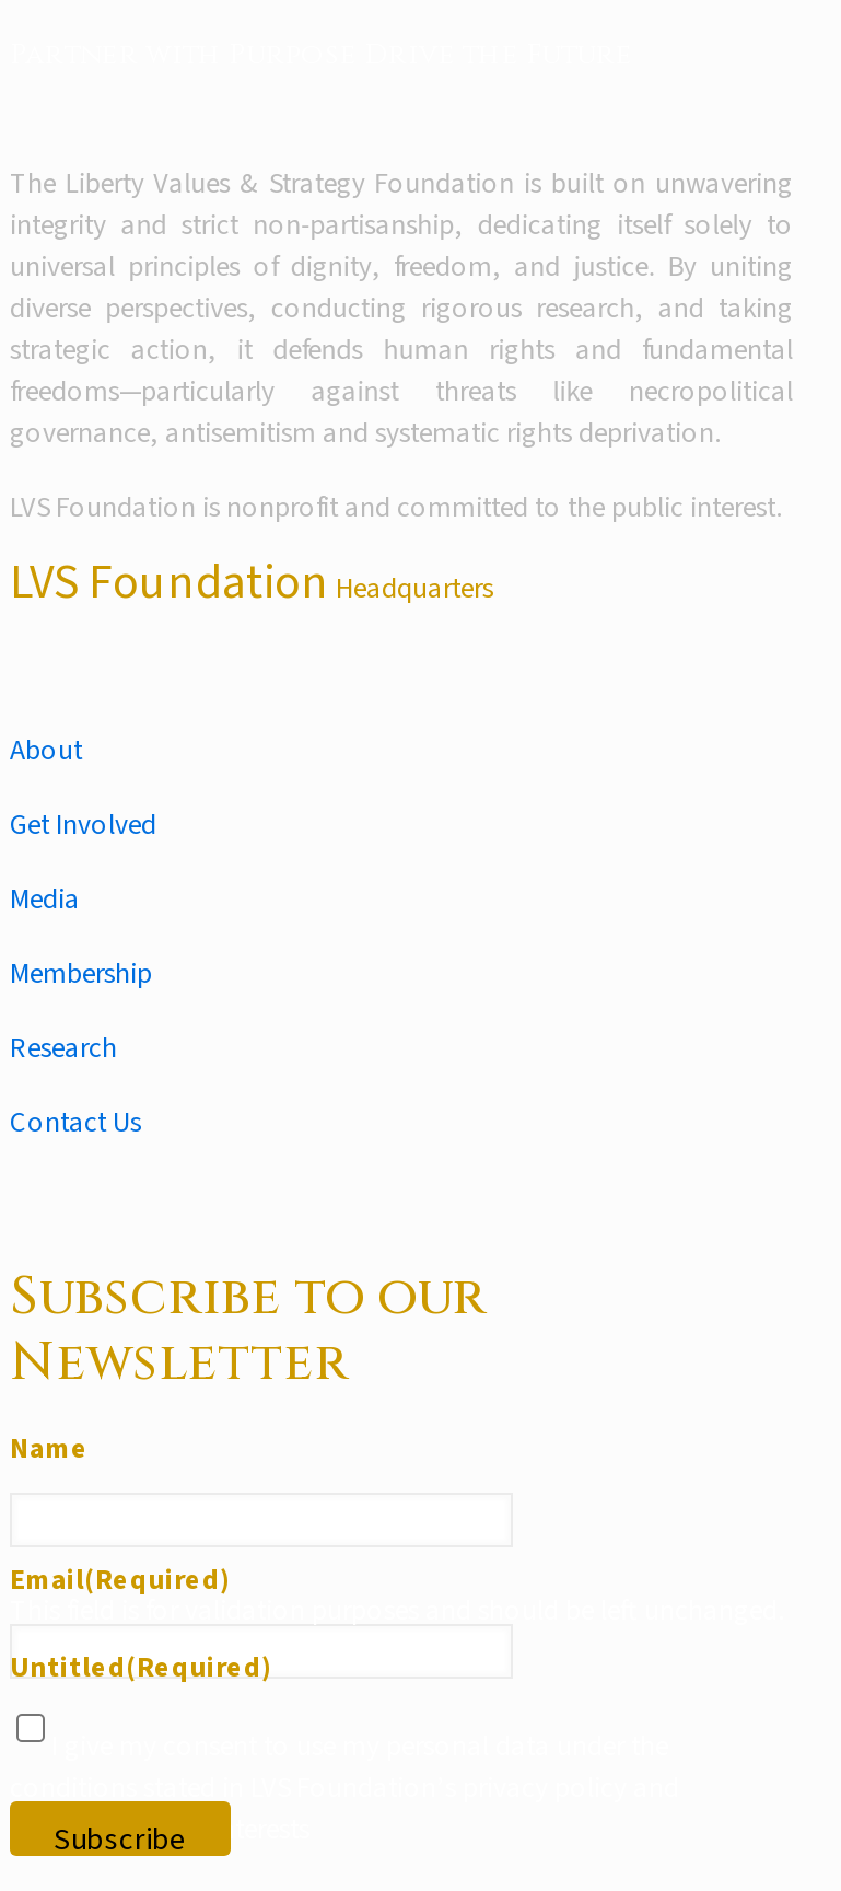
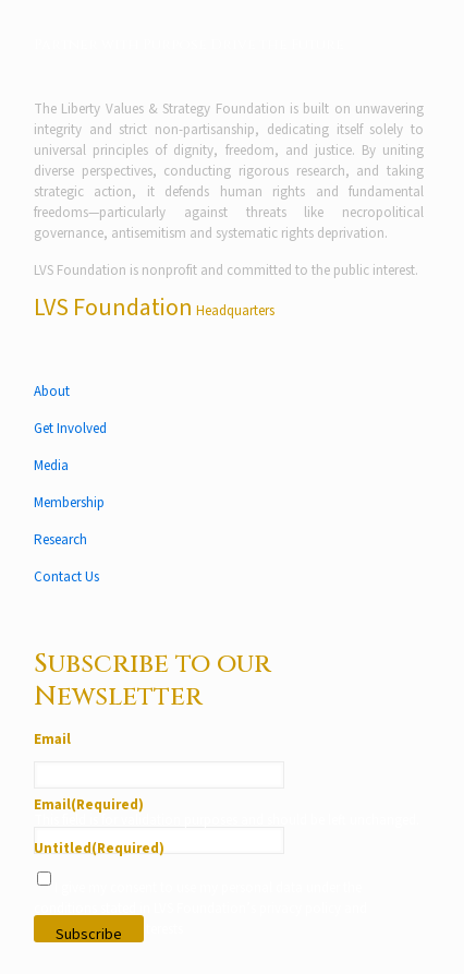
- Name
+ Email
